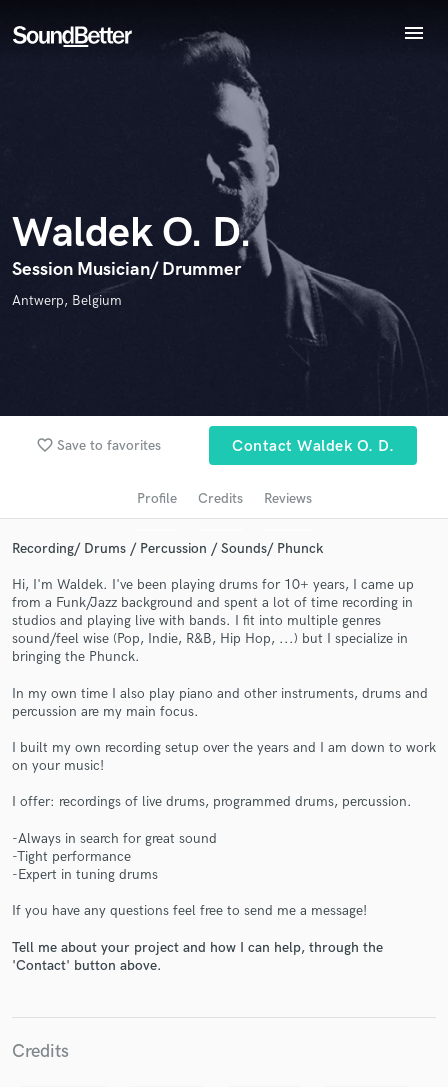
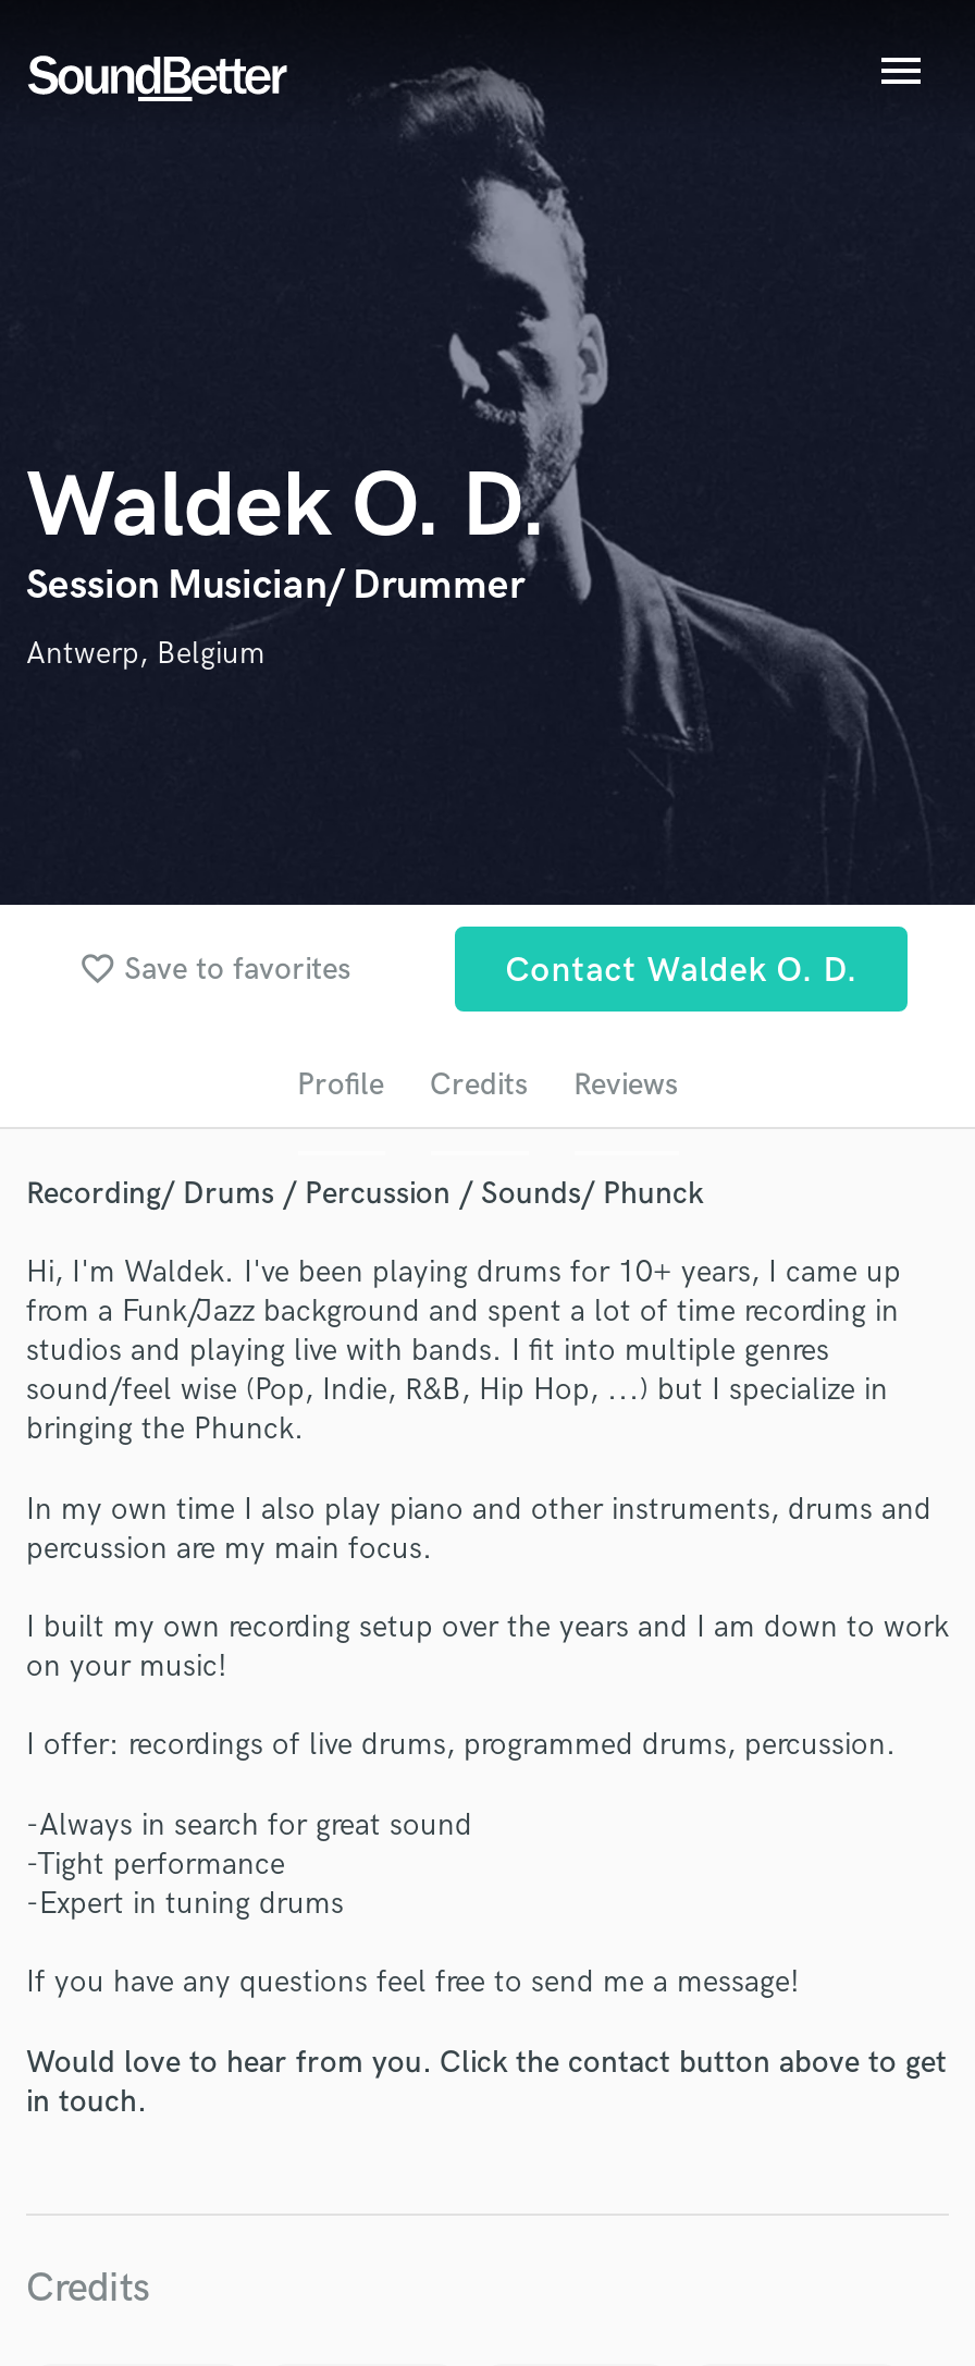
- Tell me about your project and how I can help, through the
- 'Contact' button above.
+ Would love to hear from you. Click the contact button above to get
+ in touch.
